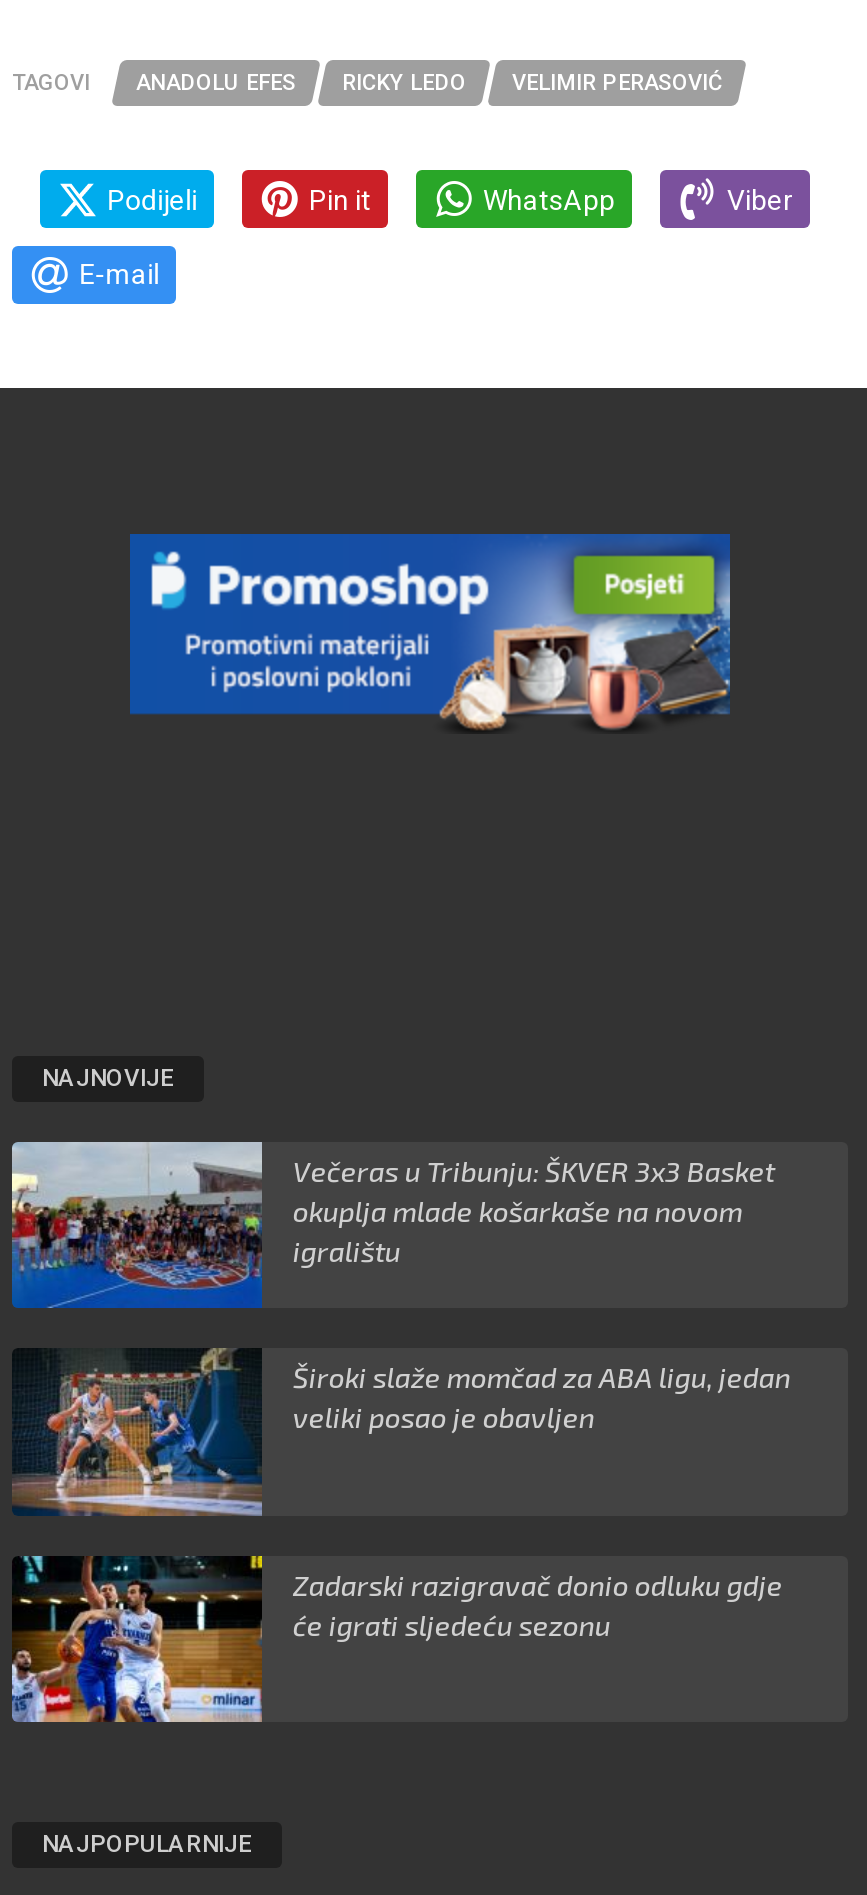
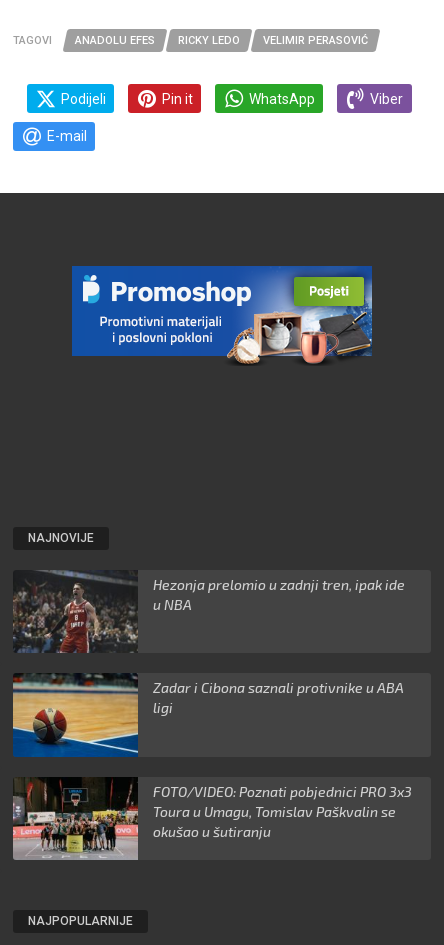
- [image]
- Večeras u Tribunju: ŠKVER 3x3 Basket
- okuplja mlade košarkaše na novom
- igralištu
+ [image]
+ Hezonja prelomio u zadnji tren, ipak ide
+ u NBA

- [image]
- Široki slaže momčad za ABA ligu, jedan
- veliki posao je obavljen
+ [image]
+ Zadar i Cibona saznali protivnike u ABA
+ ligi

- [image]
- Zadarski razigravač donio odluku gdje
- će igrati sljedeću sezonu
+ [image]
+ FOTO/VIDEO: Poznati pobjednici PRO 3x3
+ Toura u Umagu, Tomislav Paškvalin se
+ okušao u šutiranju
